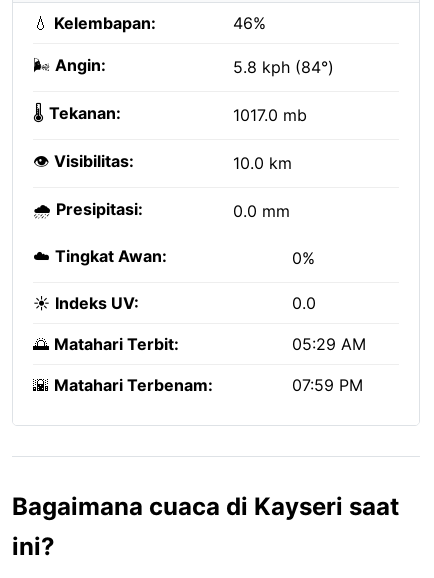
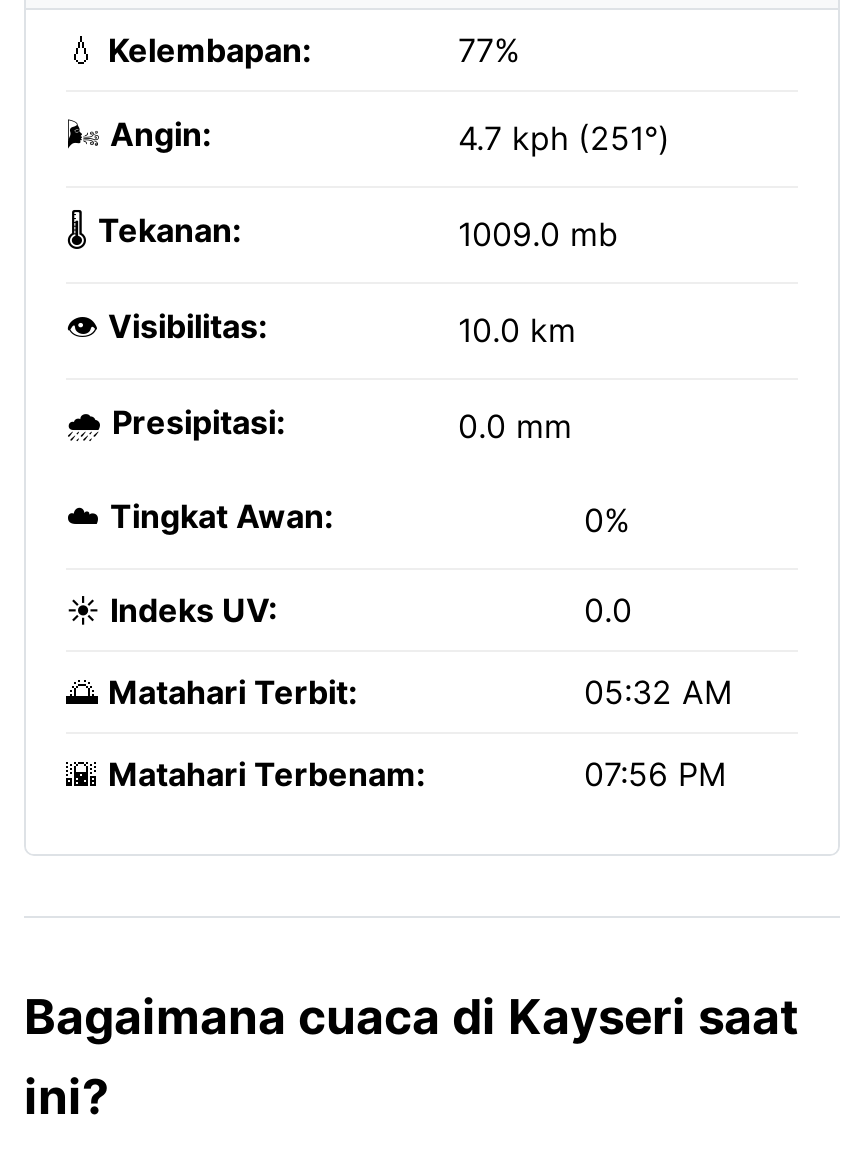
- 46%
+ 77%

- 5.8 kph (84°)
+ 4.7 kph (251°)

- 1017.0 mb
+ 1009.0 mb

- 05:29 AM
+ 05:32 AM

- 07:59 PM
+ 07:56 PM
